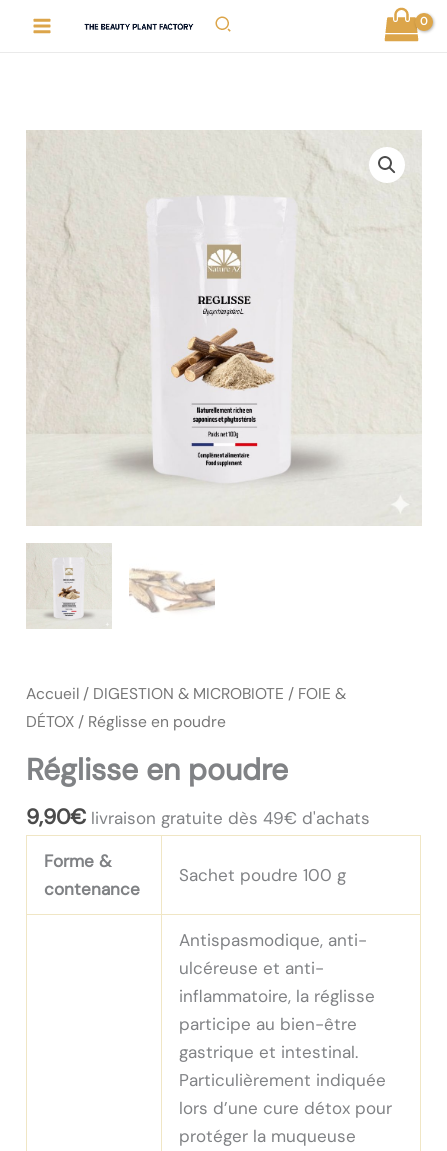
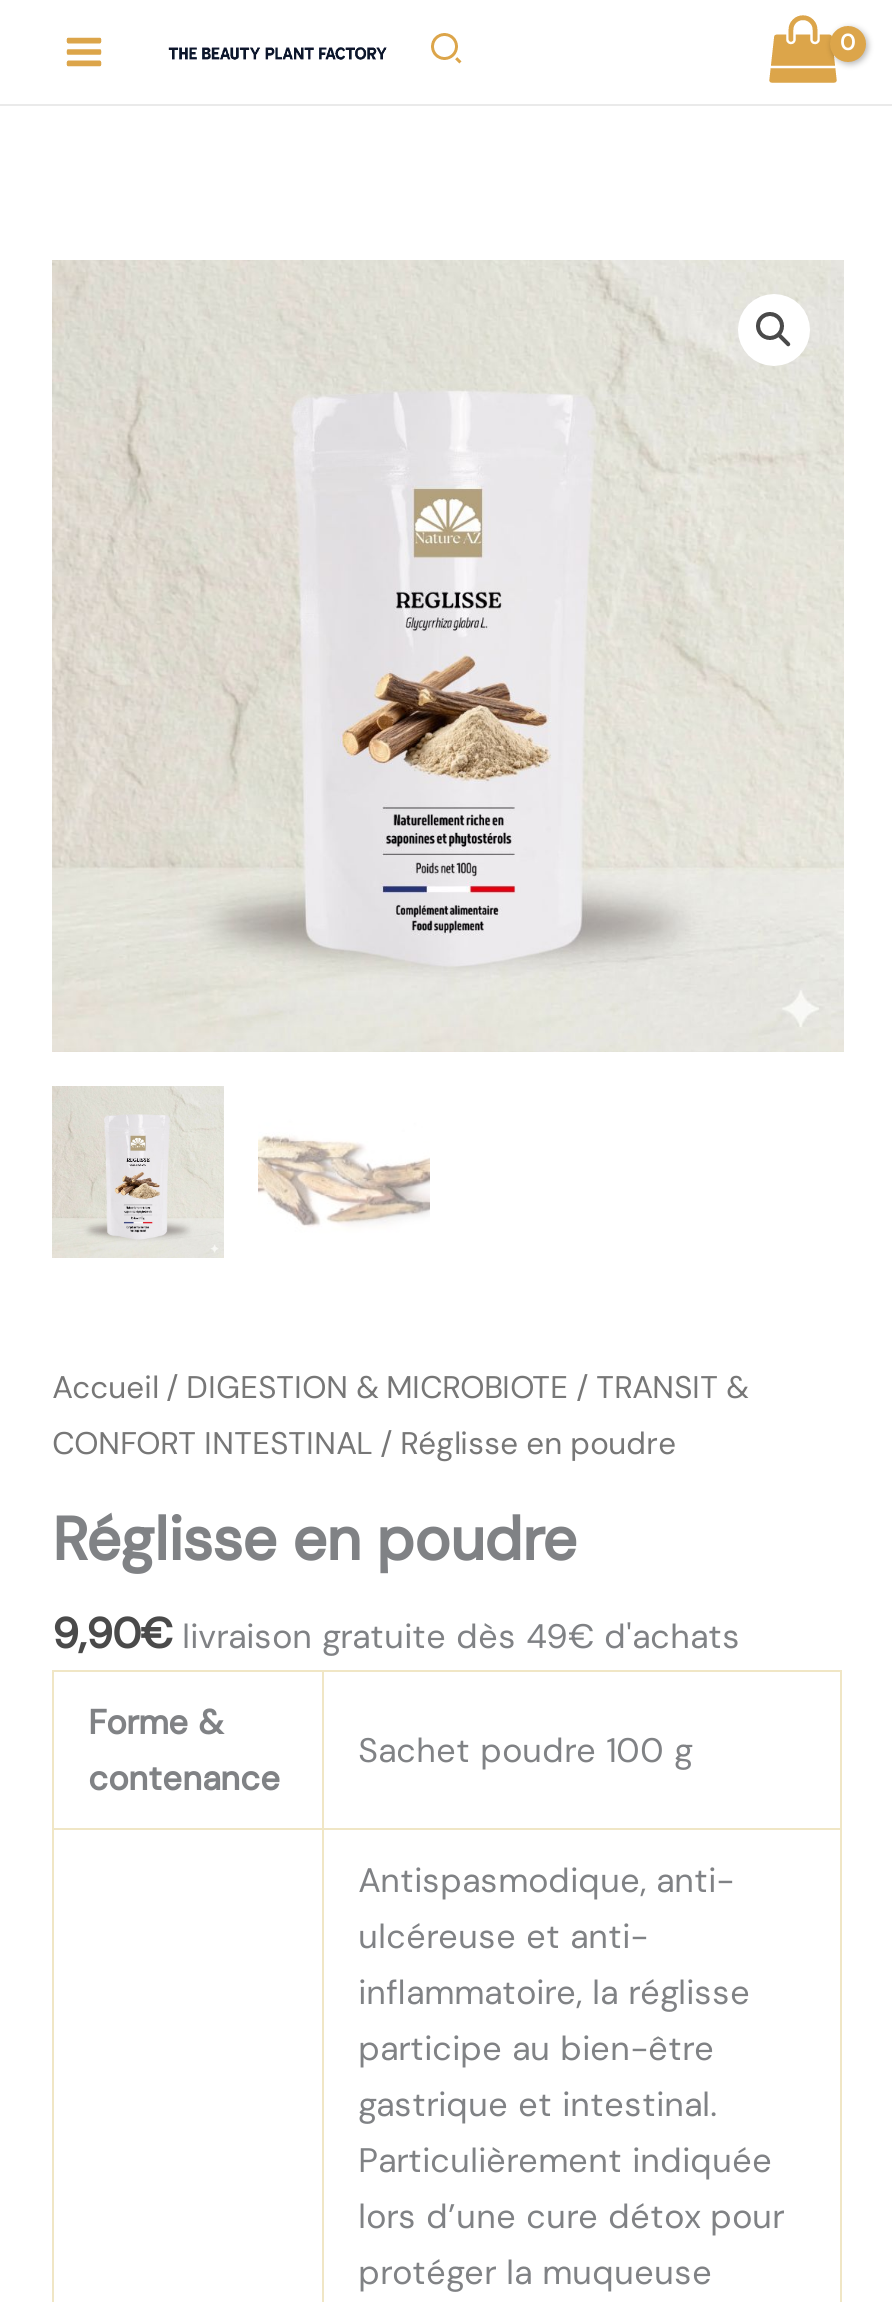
- Accueil / DIGESTION & MICROBIOTE / FOIE &
- DÉTOX / Réglisse en poudre
+ Accueil / DIGESTION & MICROBIOTE / TRANSIT &
+ CONFORT INTESTINAL / Réglisse en poudre
